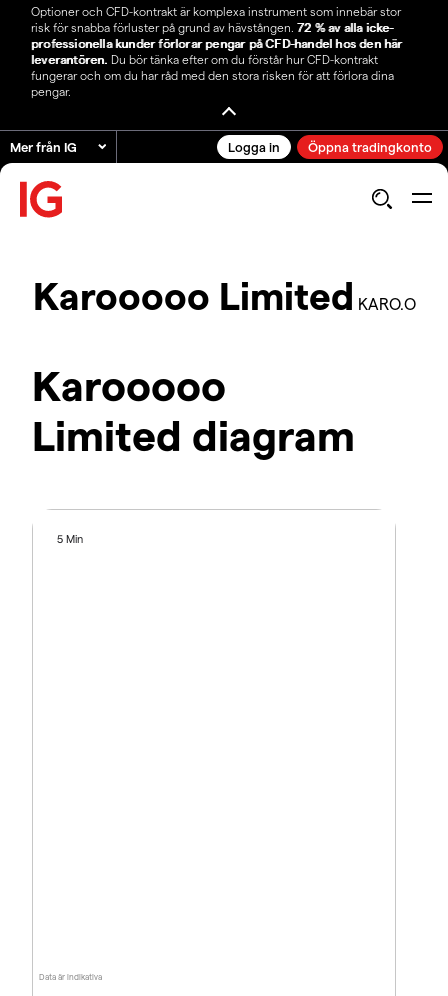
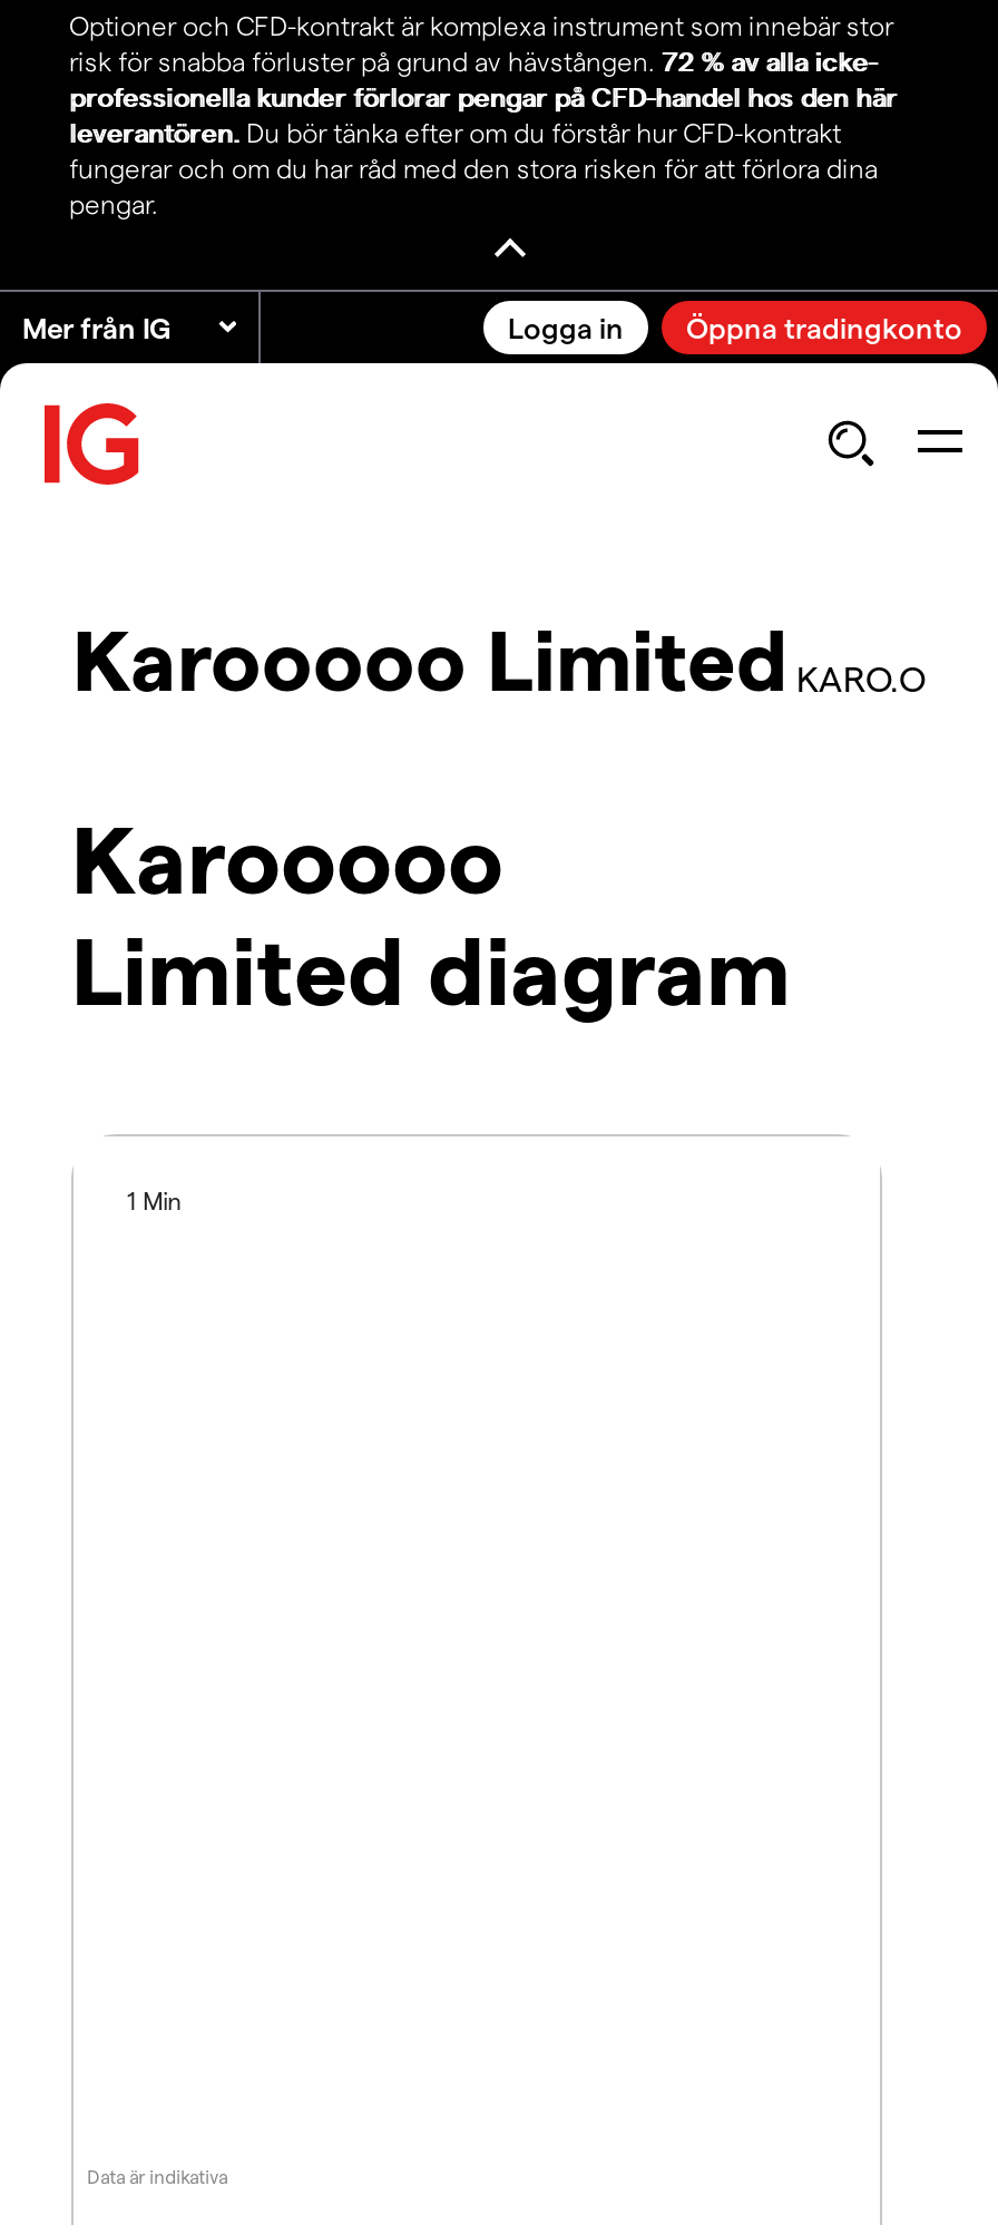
- 5 Min
+ 1 Min
